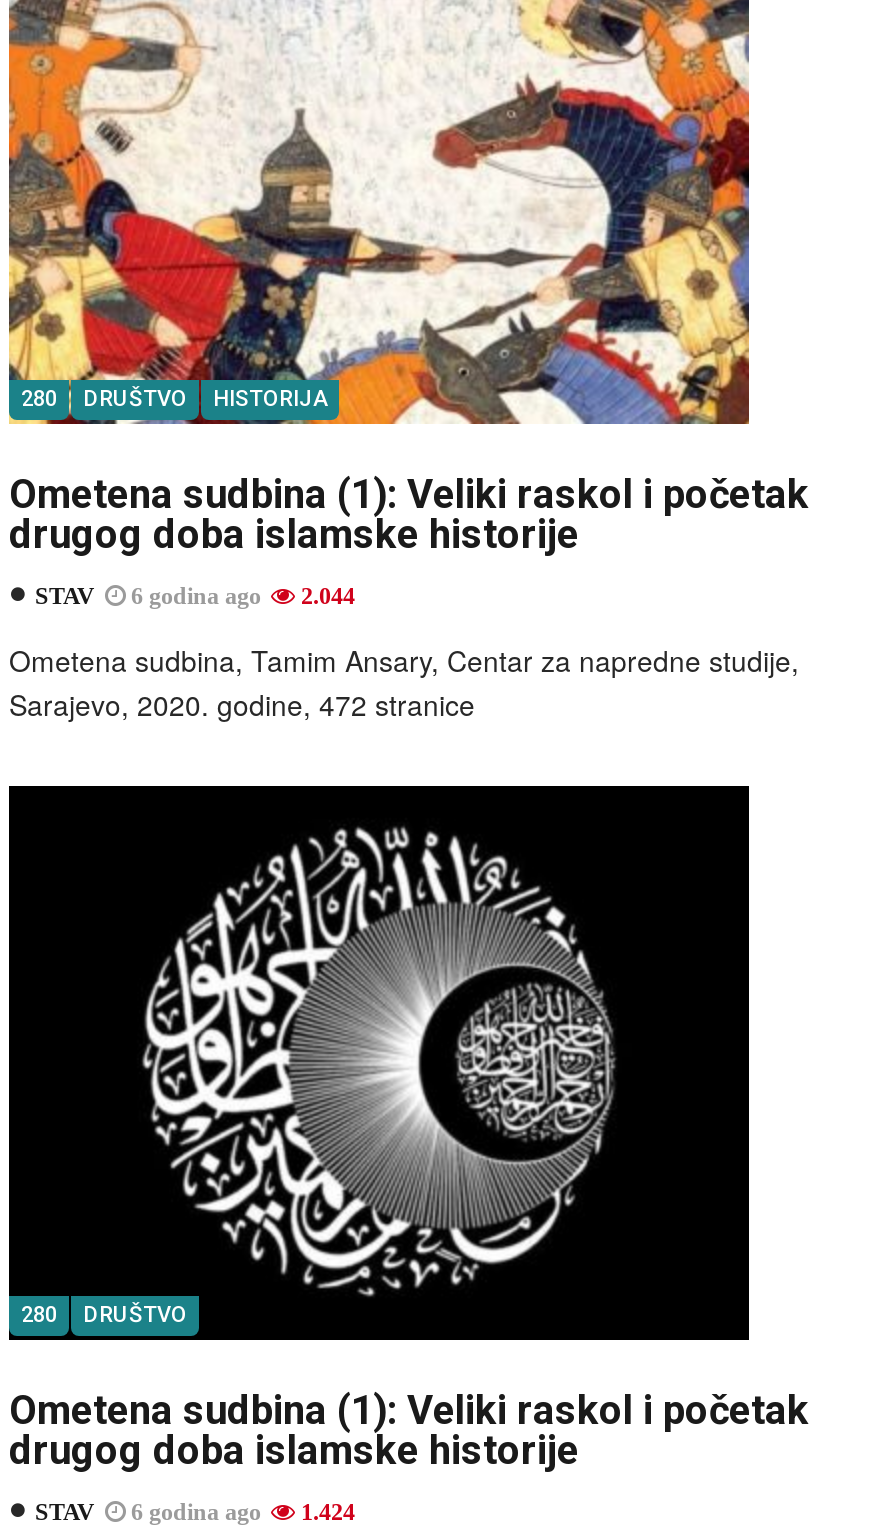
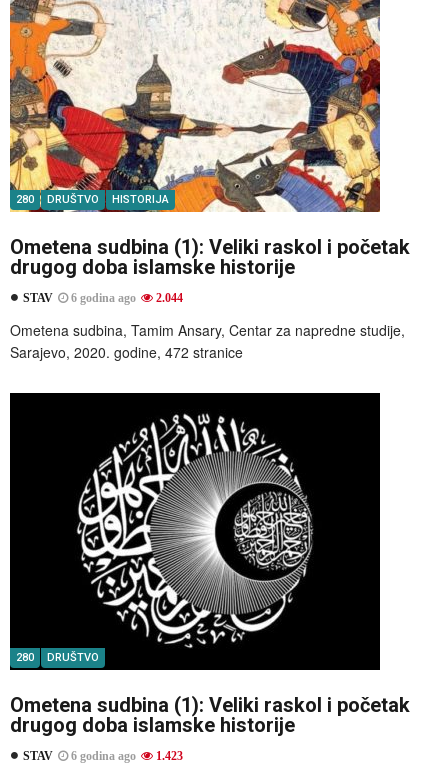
- STAV 6 godina ago 1.424
+ STAV 6 godina ago 1.423
